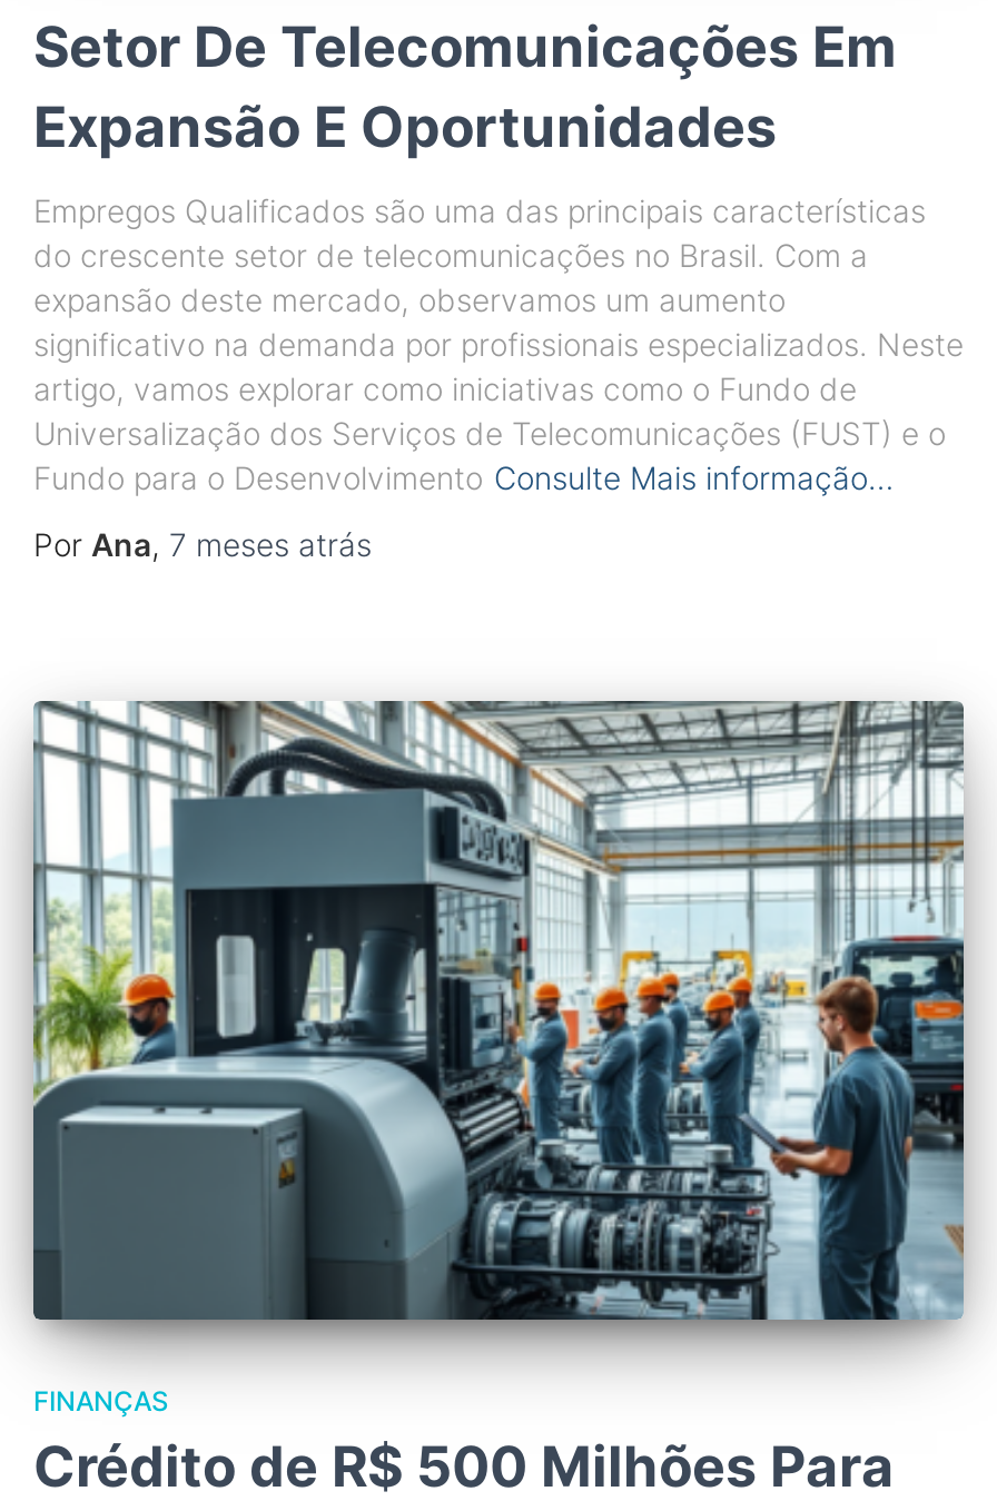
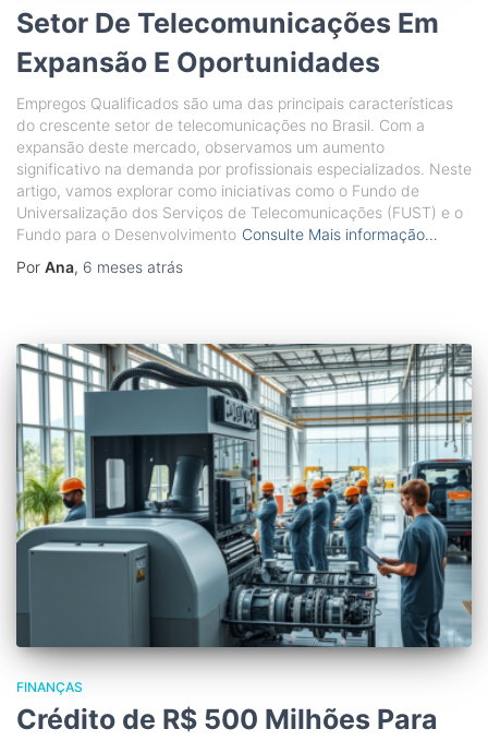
- Por Ana, 7 meses atrás
+ Por Ana, 6 meses atrás
